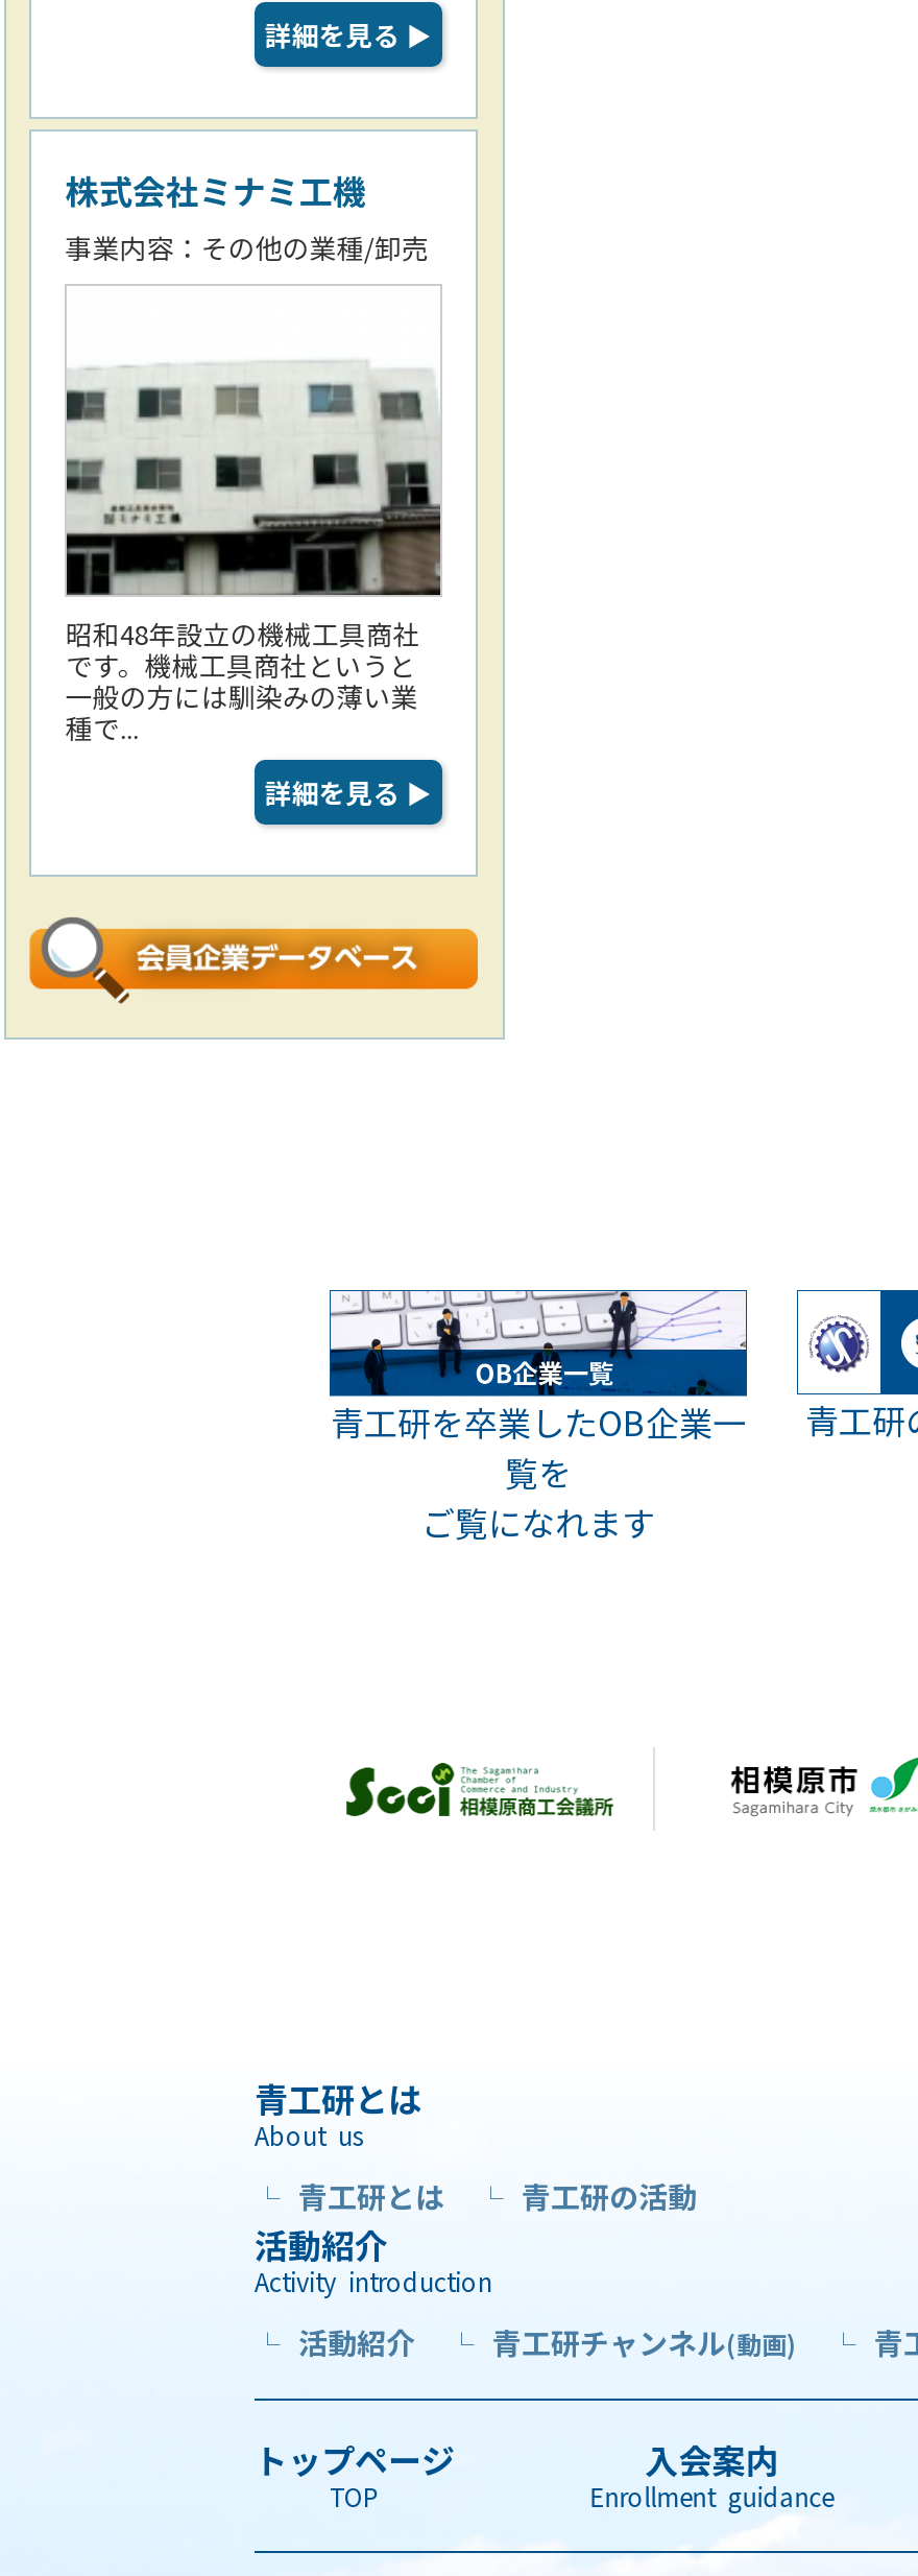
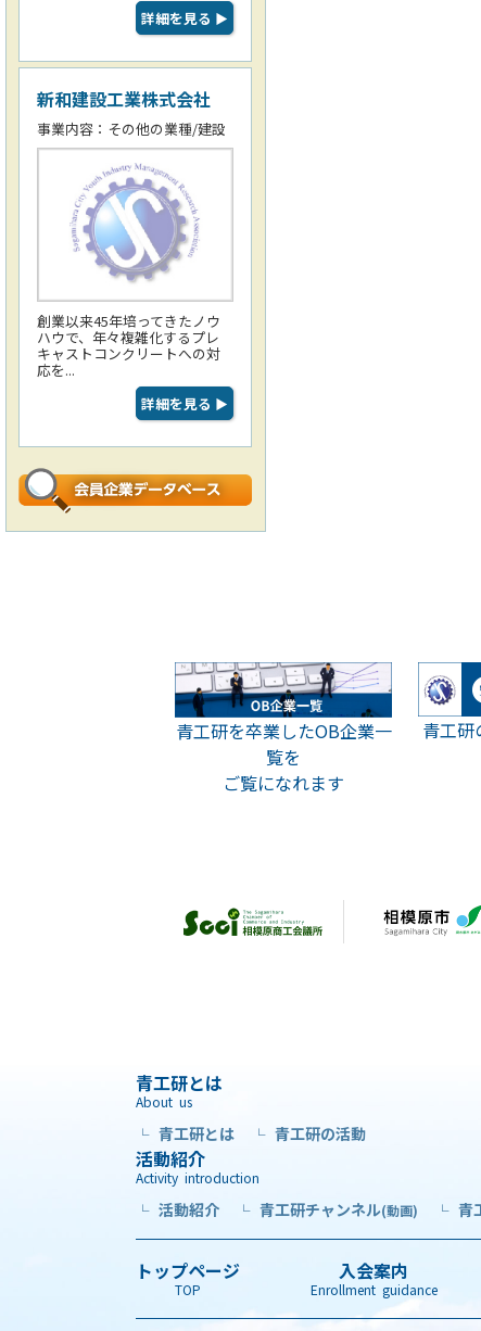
- 株式会社ミナミ工機
- 事業内容：その他の業種/卸売
+ 新和建設工業株式会社
+ 事業内容：その他の業種/建設

- [image]
- 昭和48年設立の機械工具商社
- です。機械工具商社というと
- 一般の方には馴染みの薄い業
- 種で...
+ [image]
+ 創業以来45年培ってきたノウ
+ ハウで、年々複雑化するプレ
+ キャストコンクリートへの対
+ 応を...
